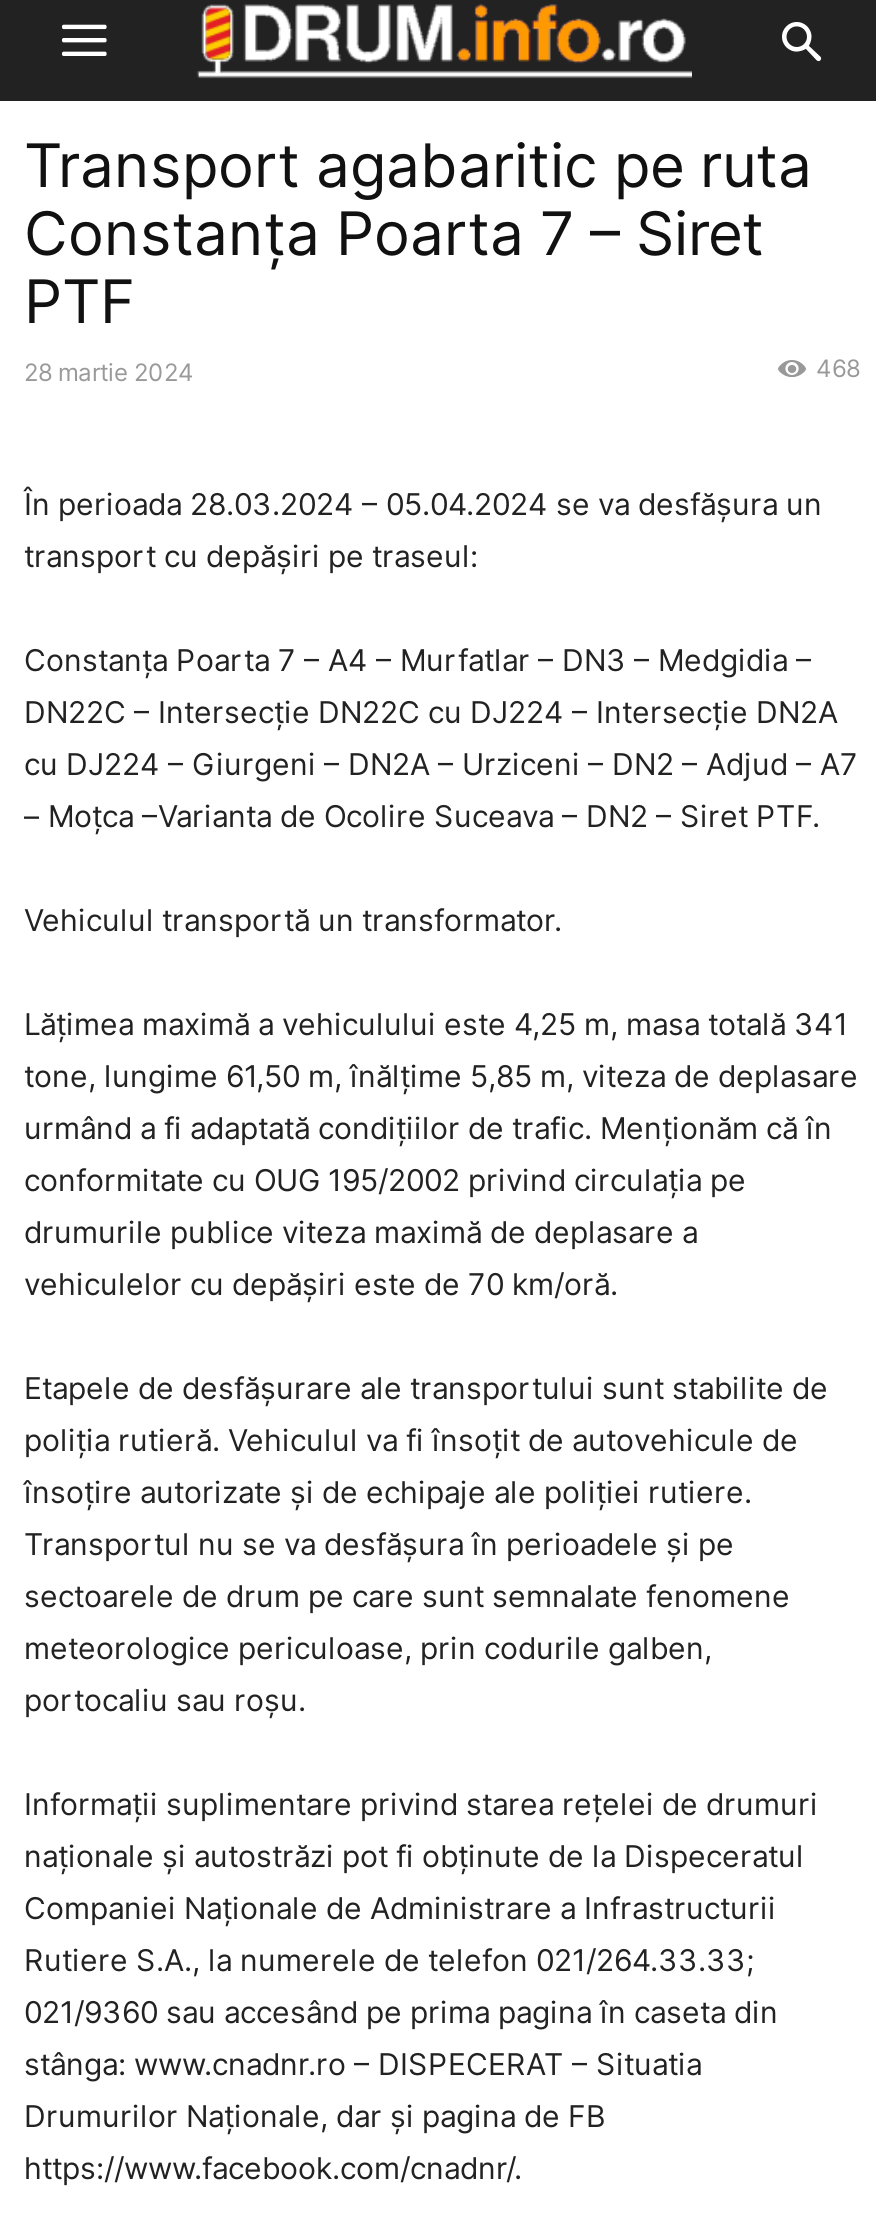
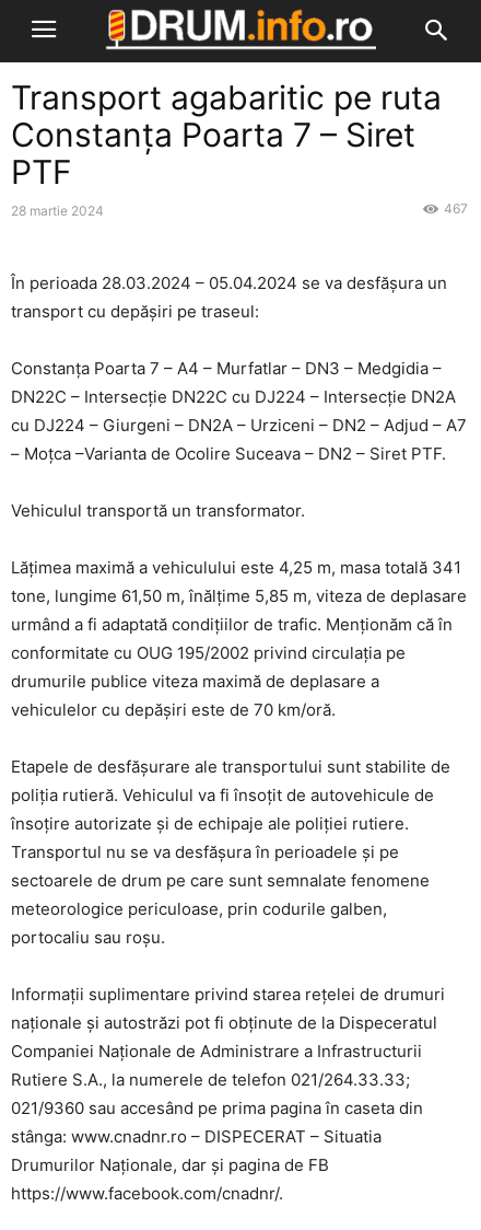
- 468
+ 467
